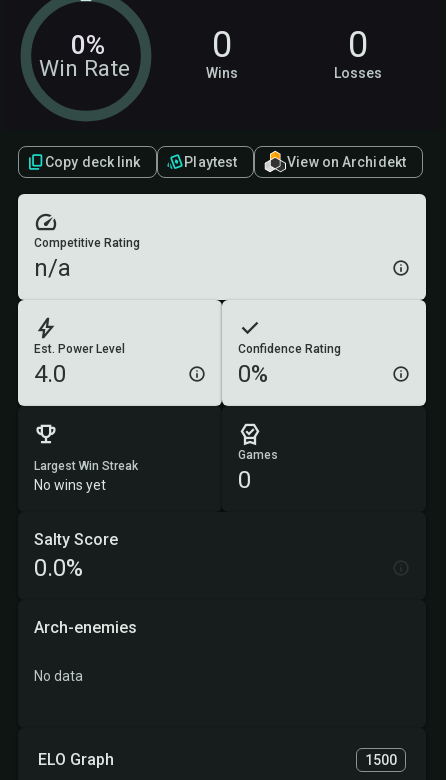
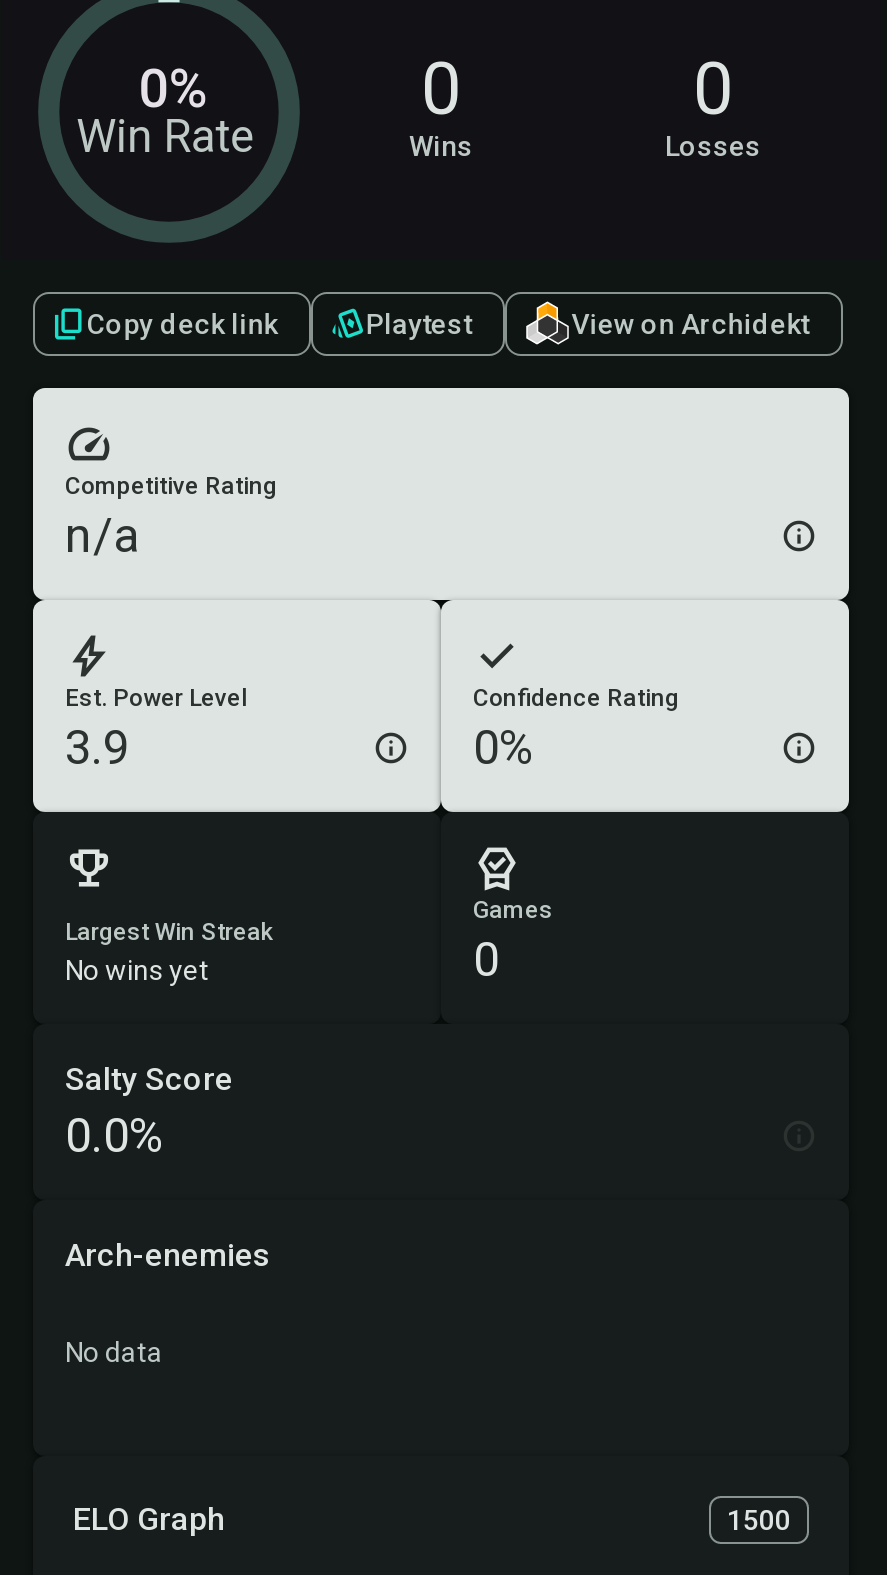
- 4.0
+ 3.9
